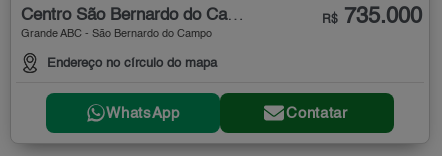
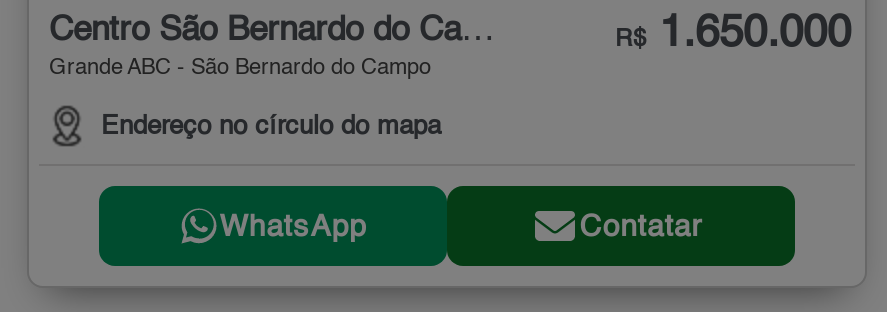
- R$735.000
+ R$1.650.000
